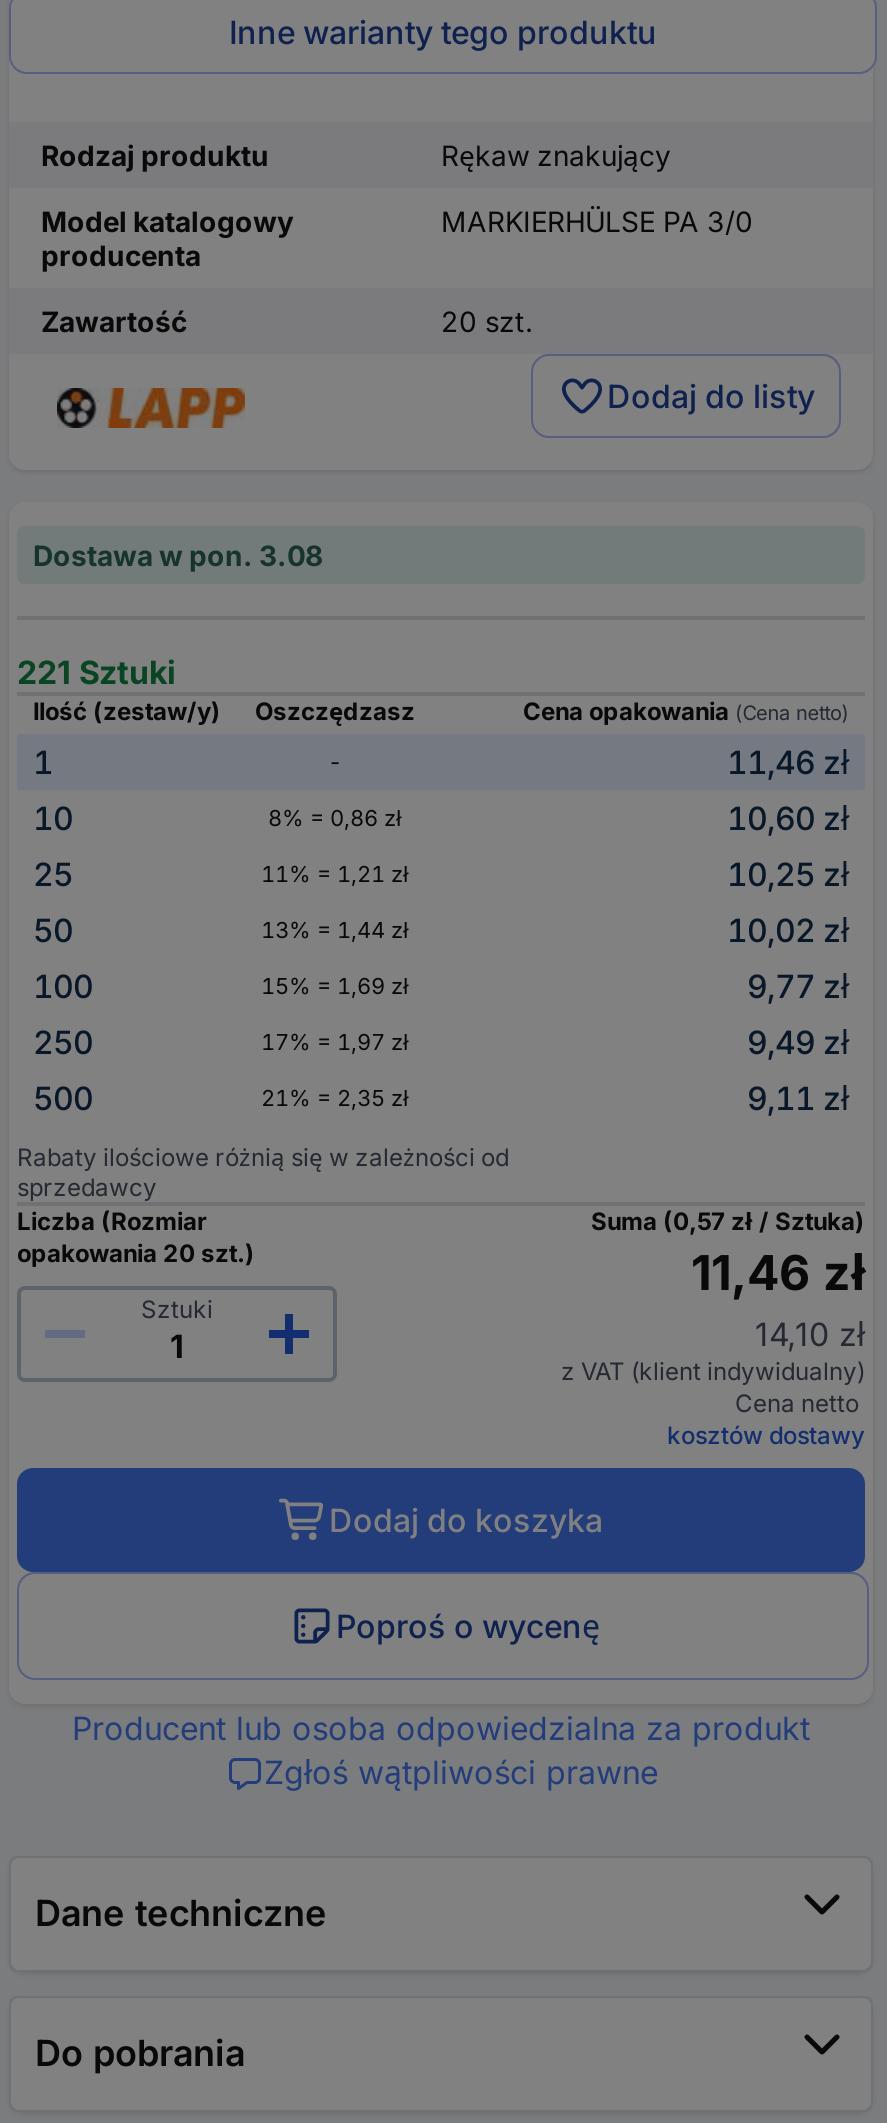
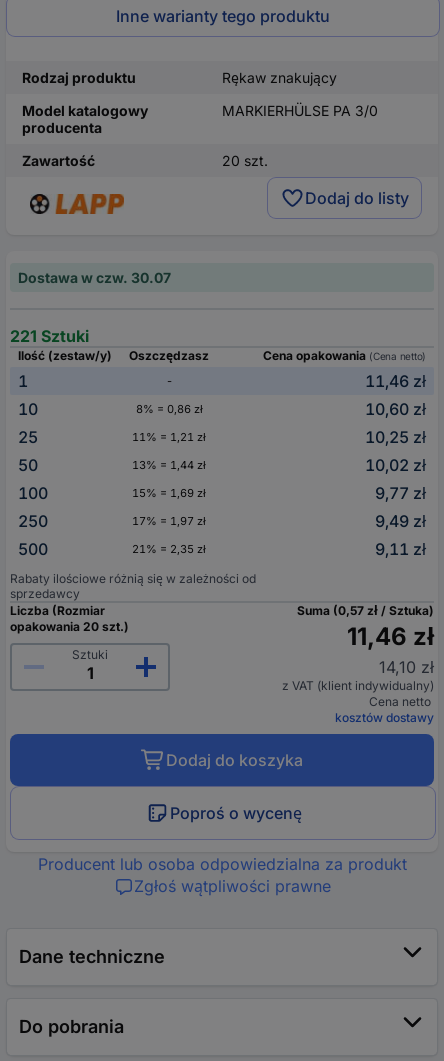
- Dostawa w pon. 3.08
+ Dostawa w czw. 30.07
